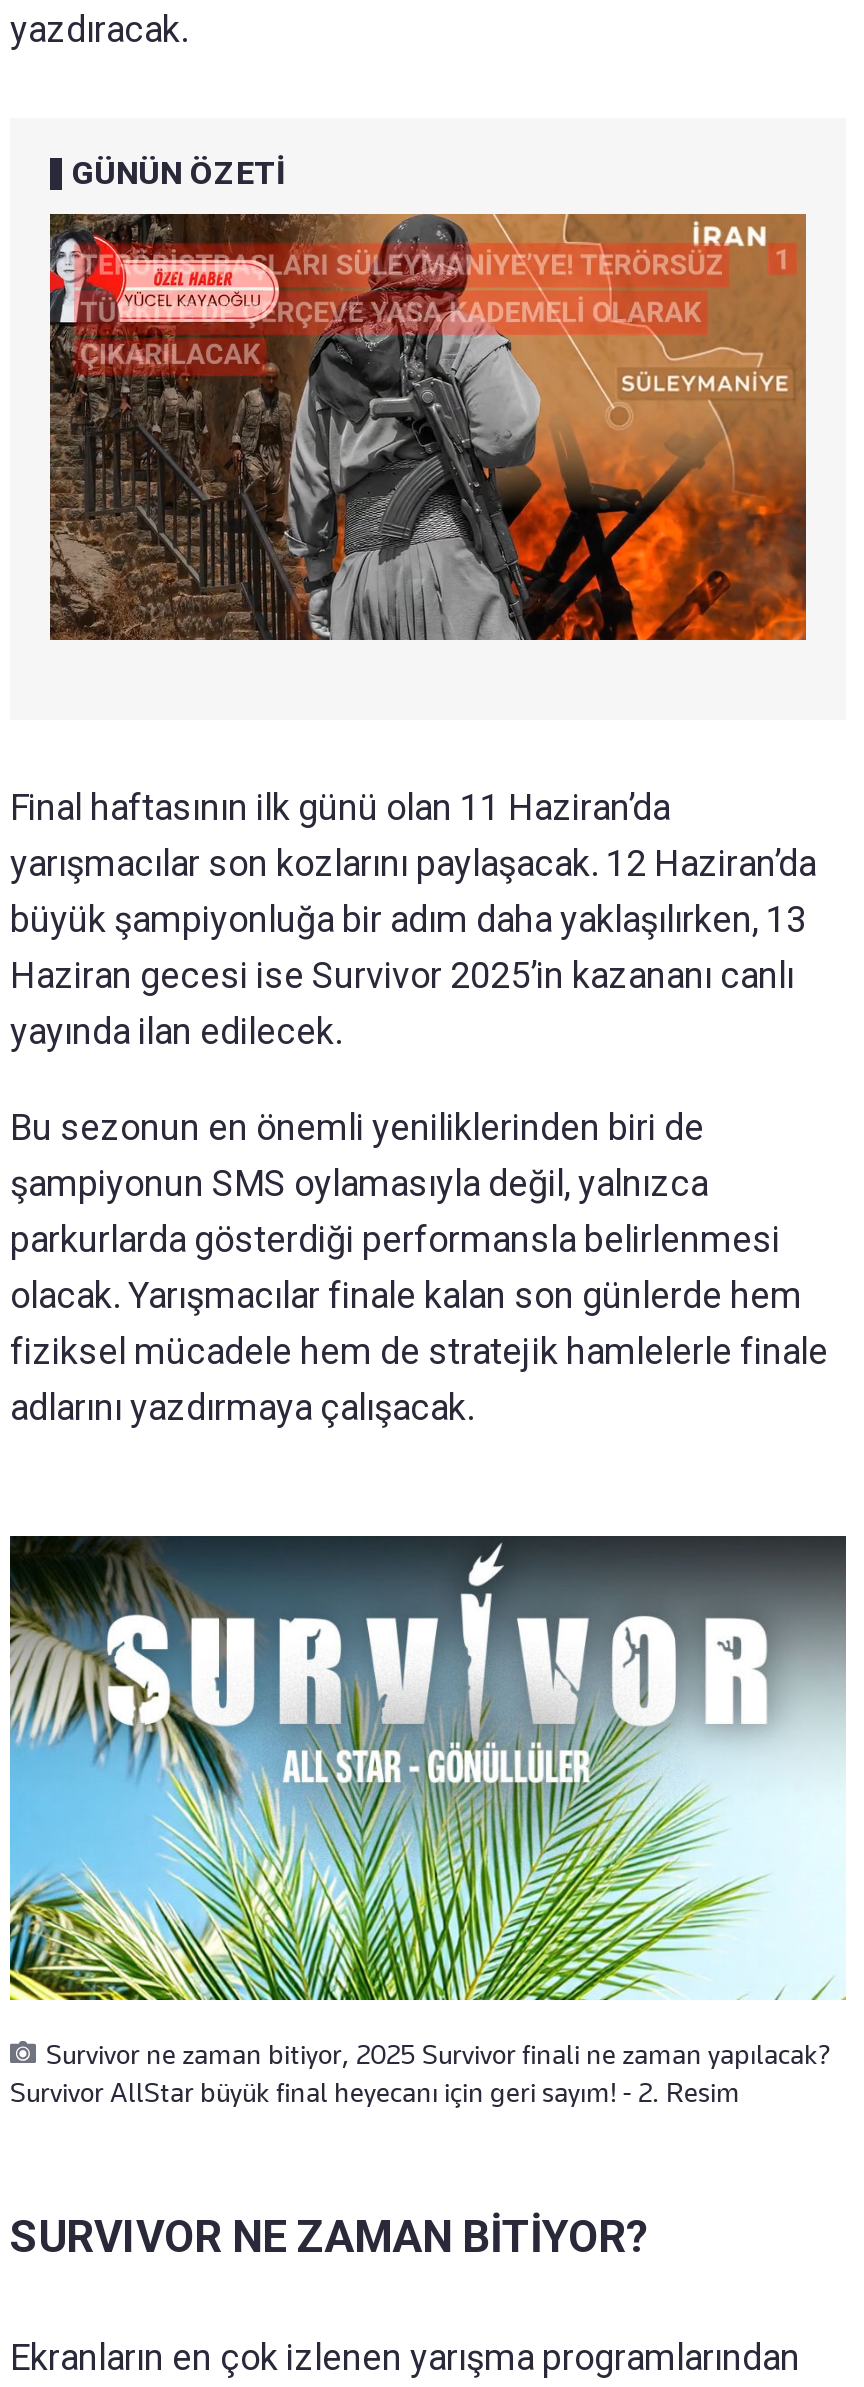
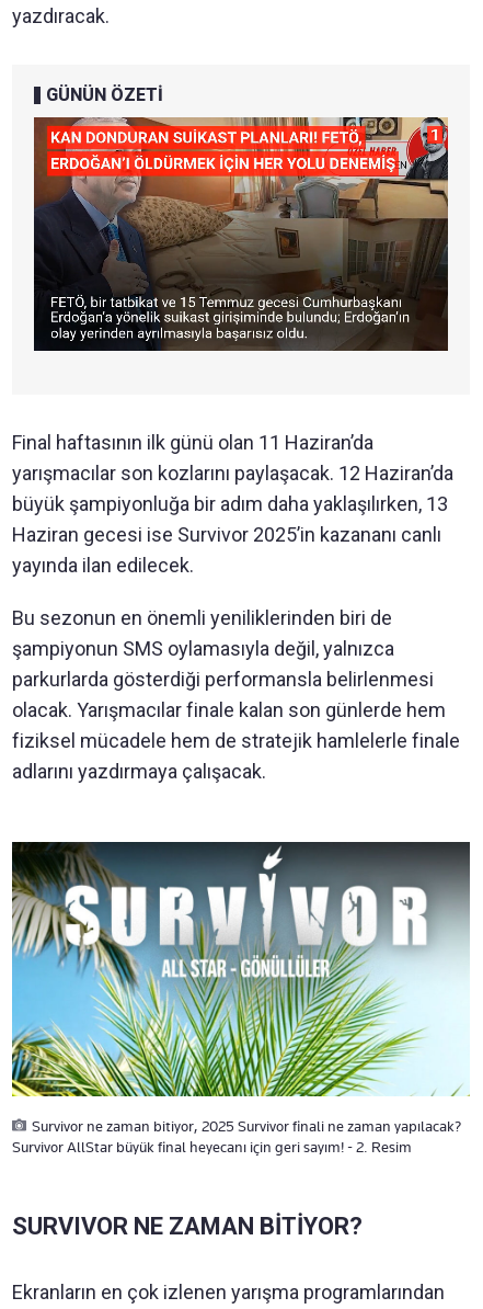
- [image]
+ [image]
